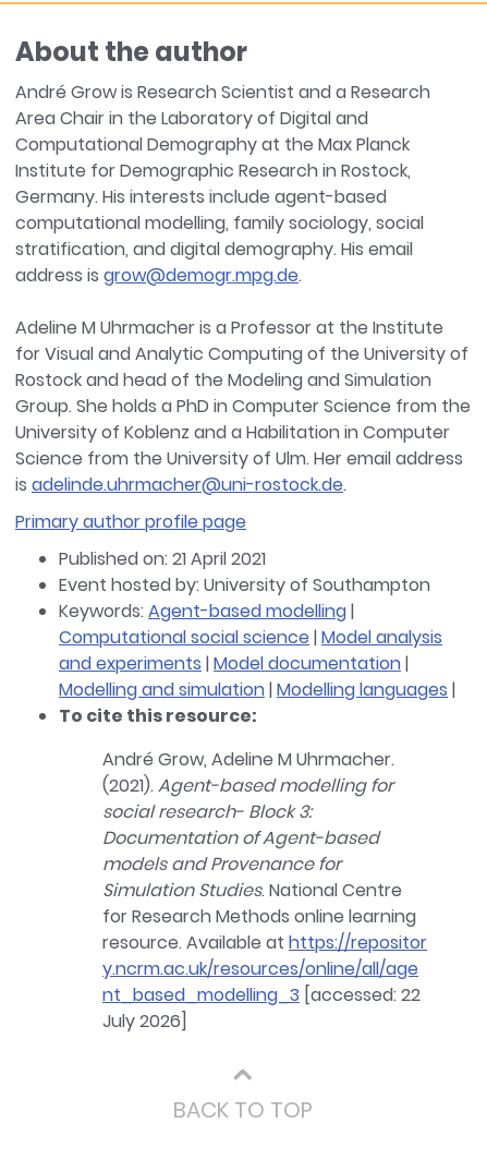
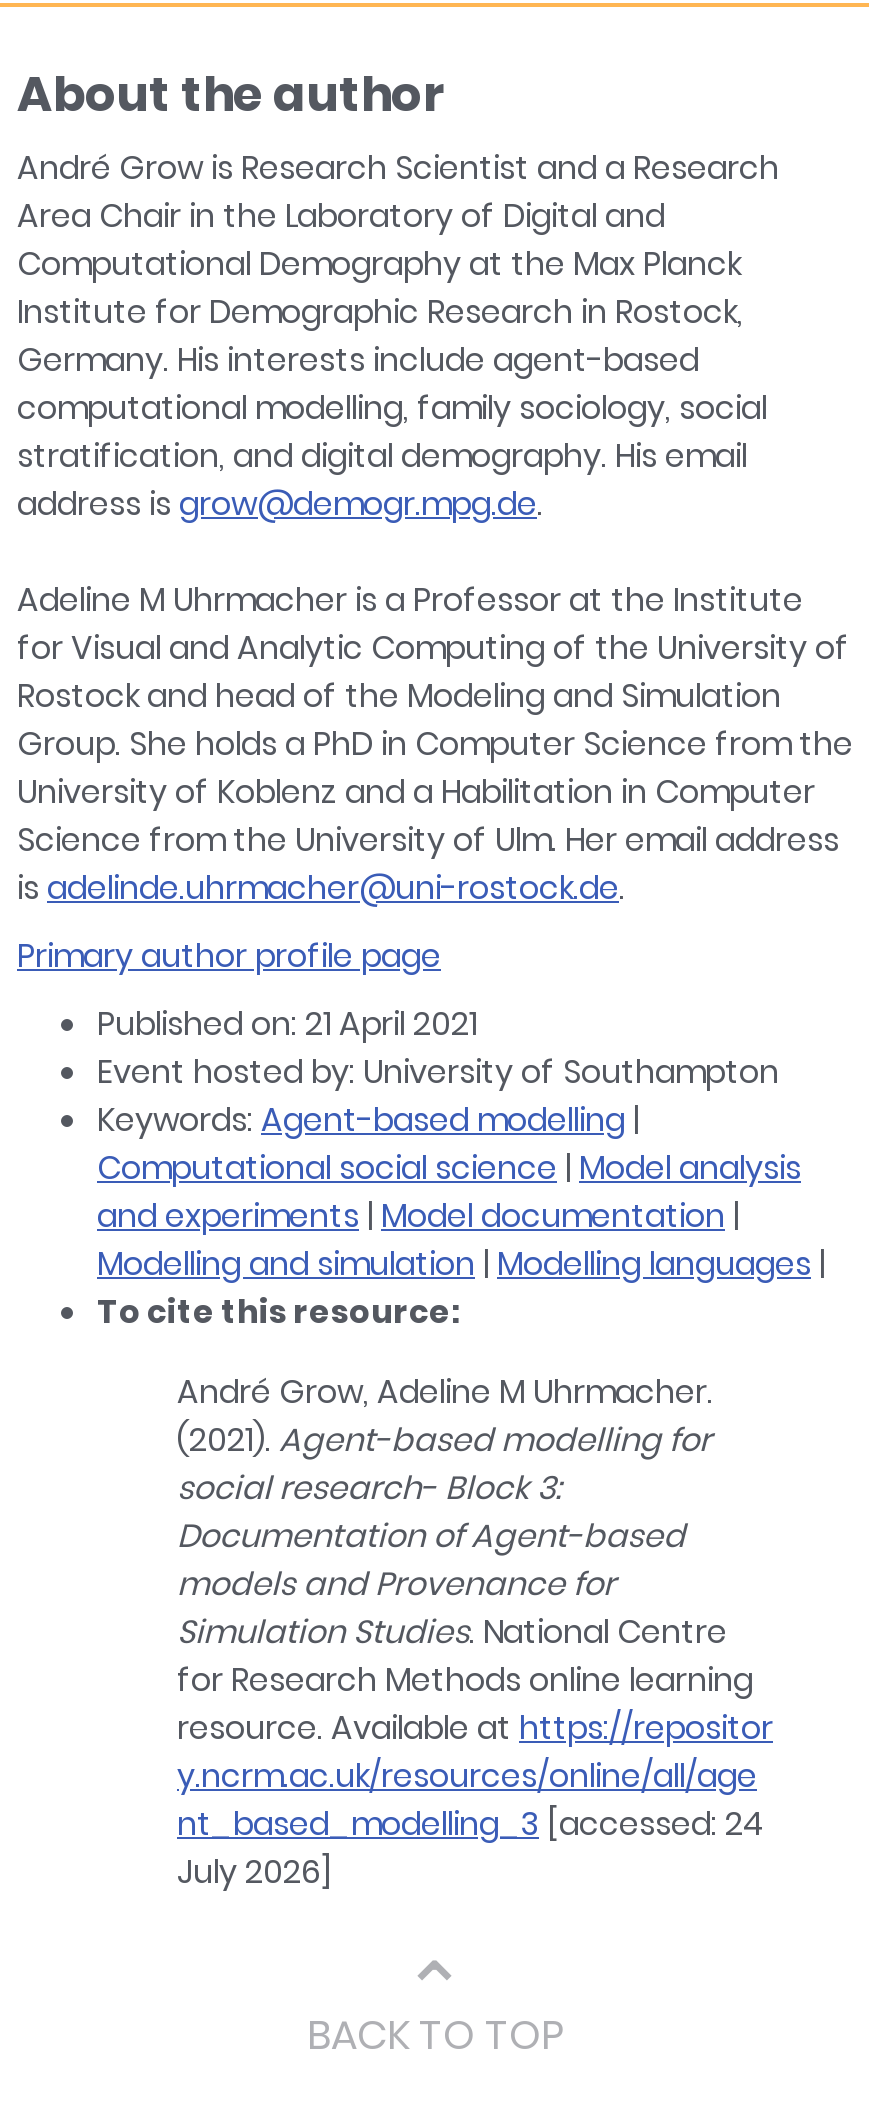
- nt_based_modelling_3 [accessed: 22
+ nt_based_modelling_3 [accessed: 24
